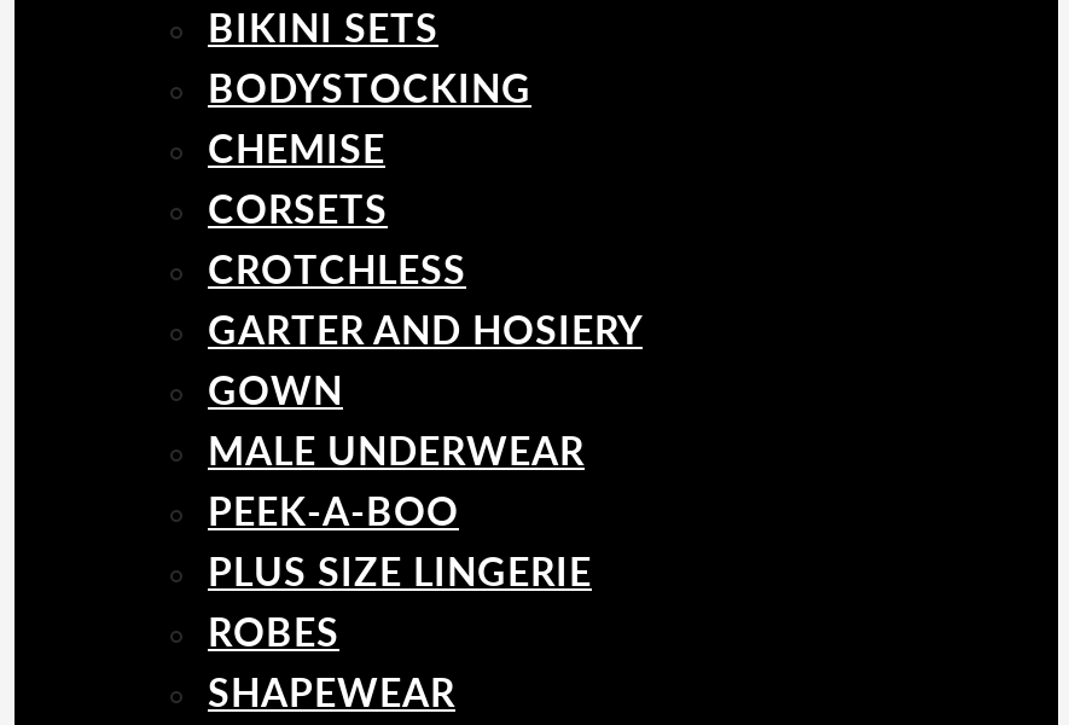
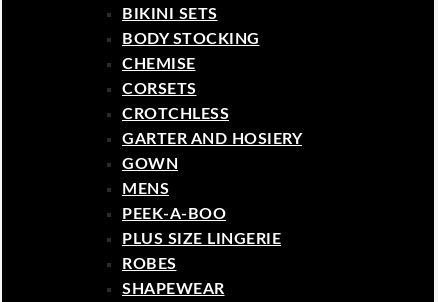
- BODYSTOCKING
+ BODY STOCKING

- MALE UNDERWEAR
+ MENS
